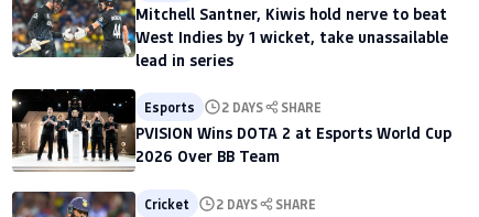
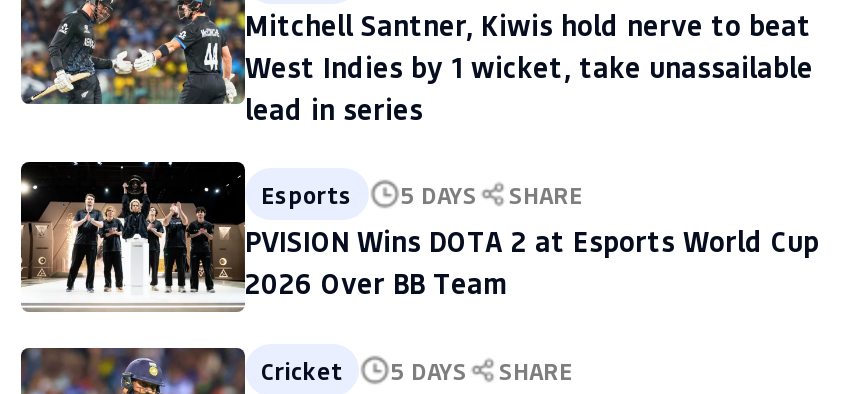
- Esports 2 DAYS SHARE
+ Esports 5 DAYS SHARE

- Cricket 2 DAYS SHARE
+ Cricket 5 DAYS SHARE
